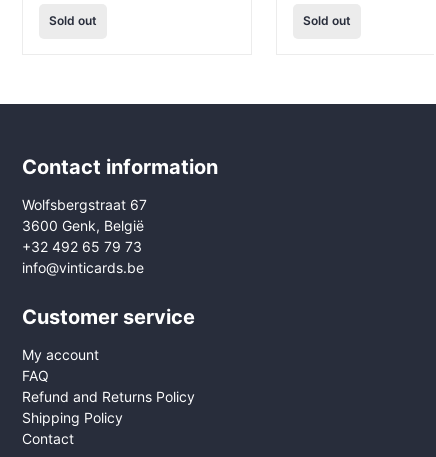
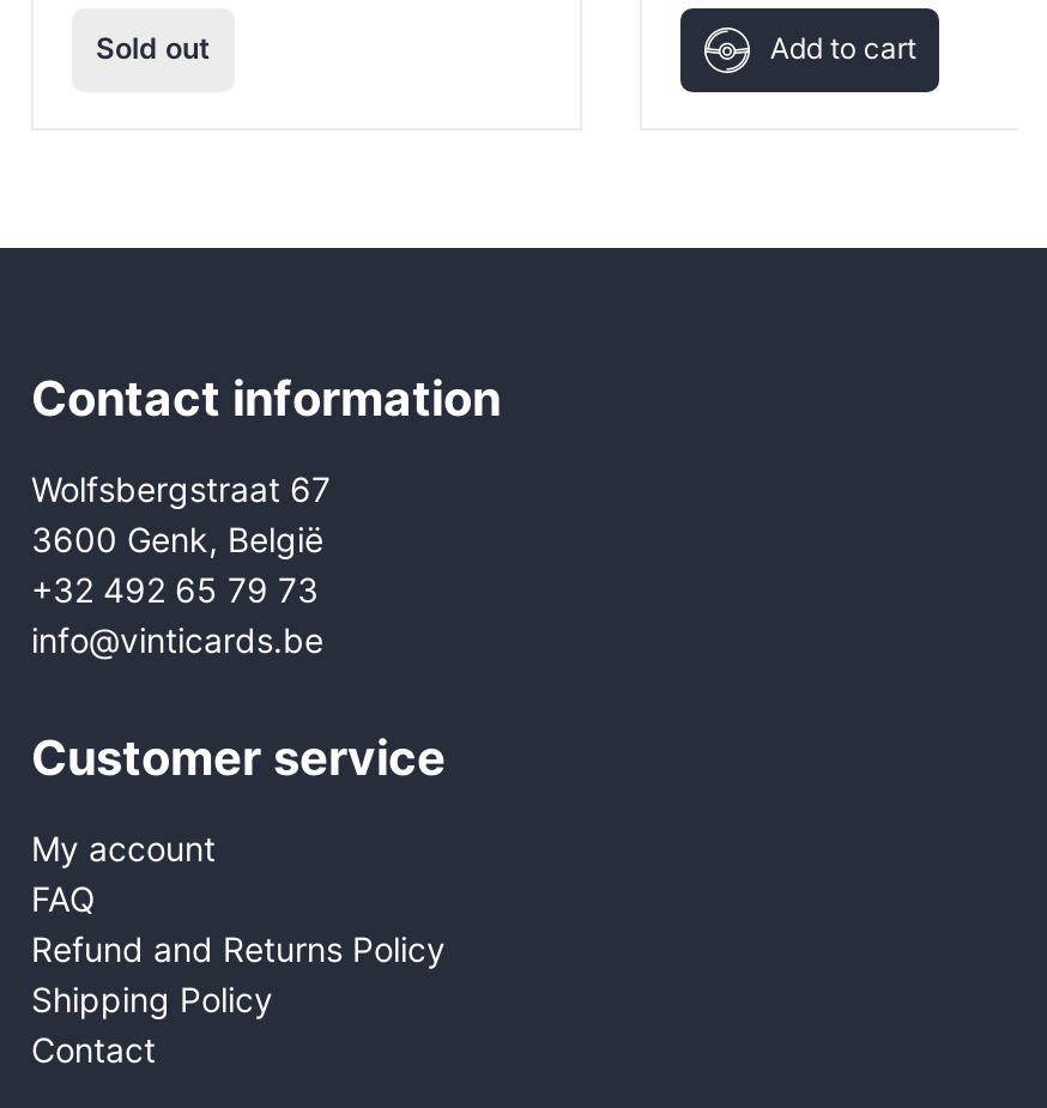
- Sold out
+ Add to cart
